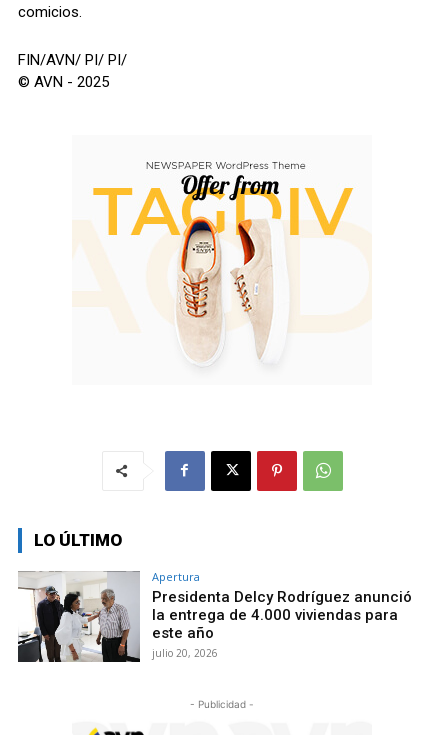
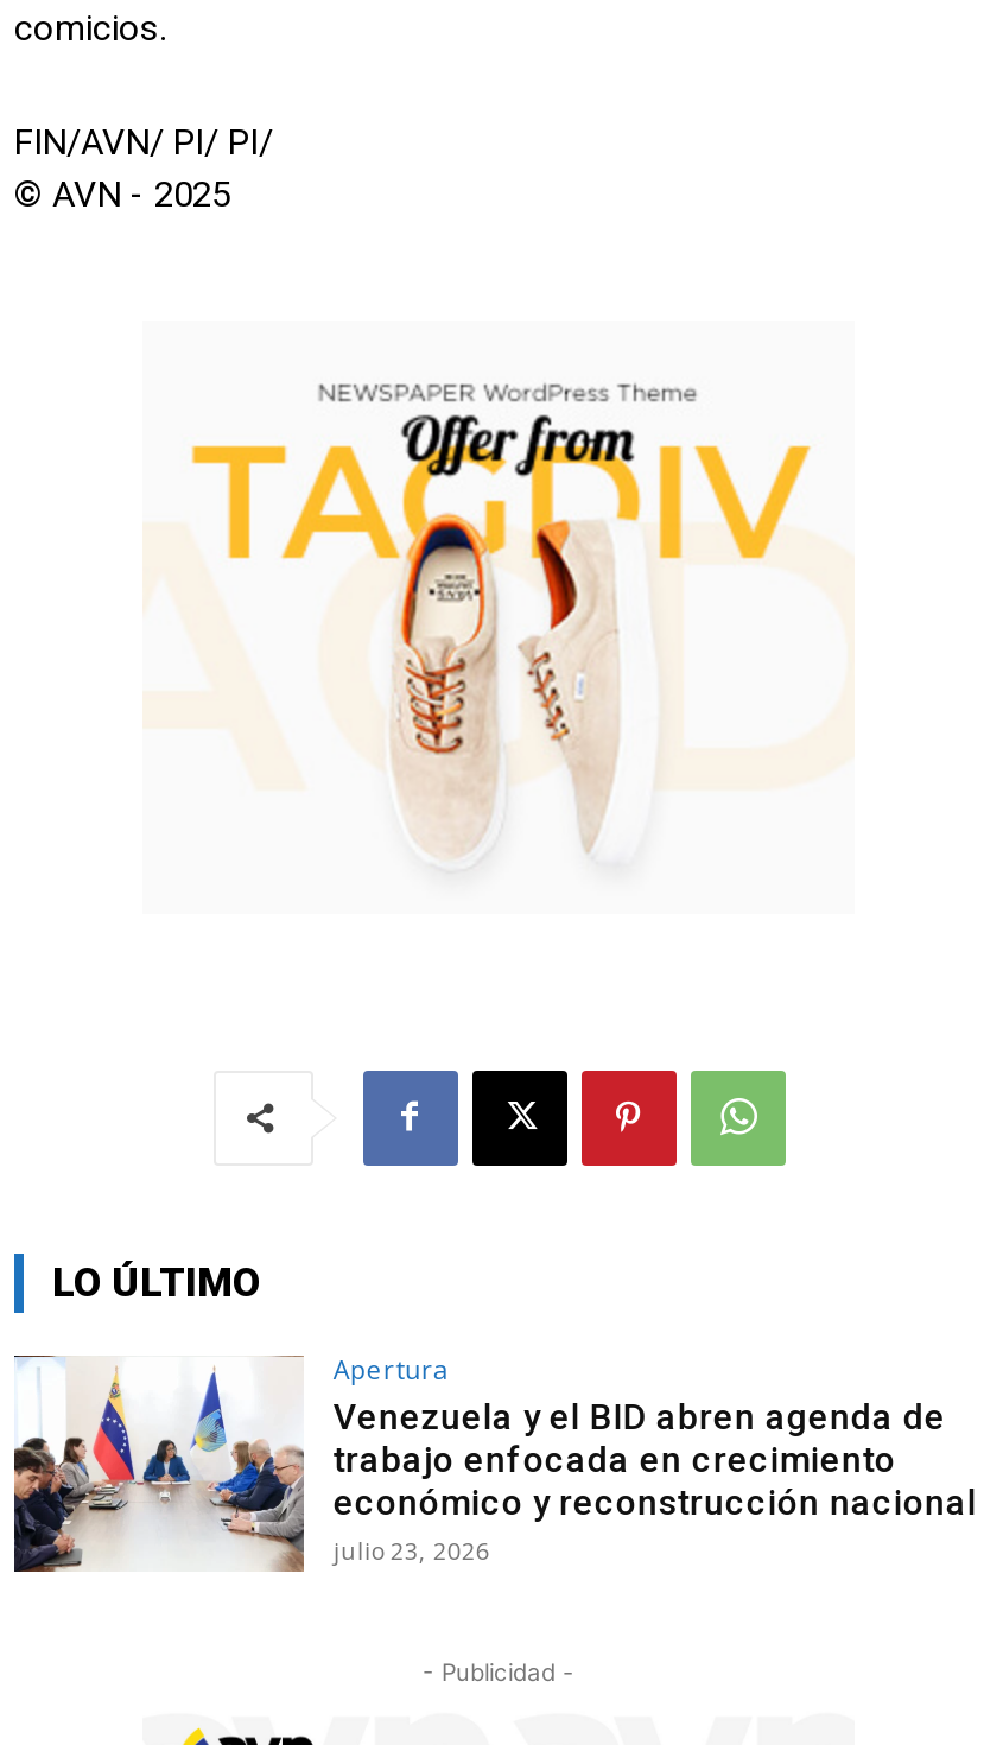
- [image]
- Presidenta Delcy Rodríguez anunció
- la entrega de 4.000 viviendas para
- este año
- julio 20, 2026
+ [image]
+ Venezuela y el BID abren agenda de
+ trabajo enfocada en crecimiento
+ económico y reconstrucción nacional
+ julio 23, 2026
